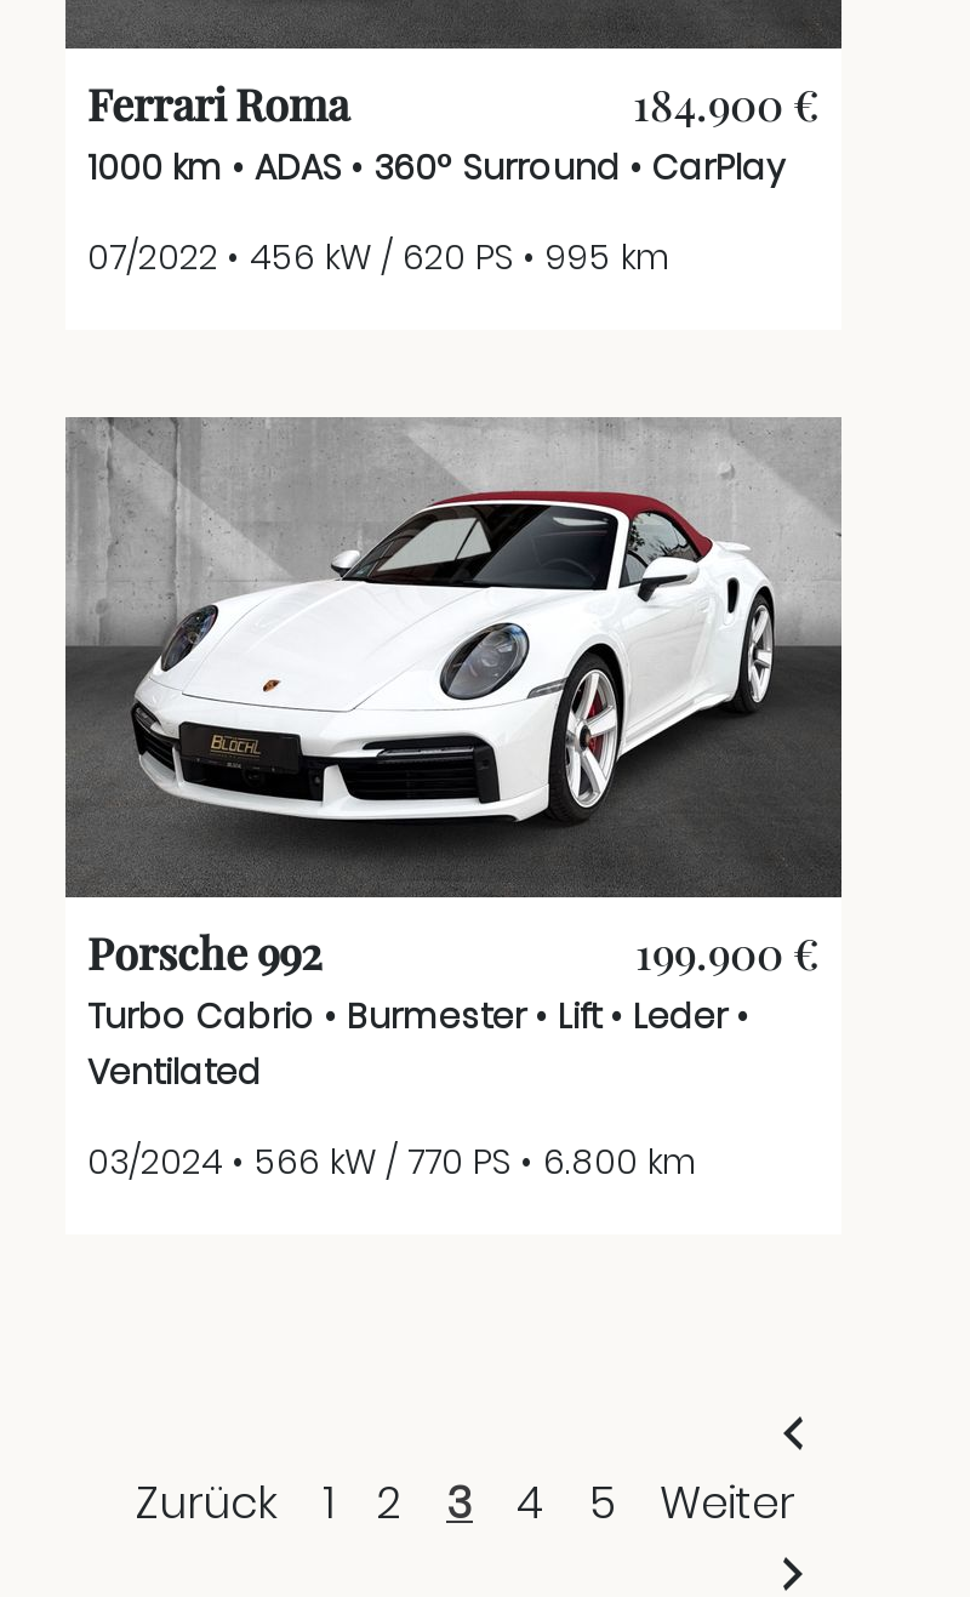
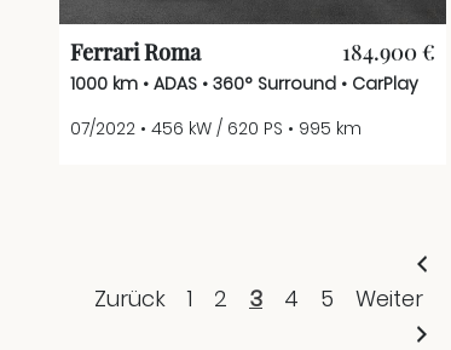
- [image]
- Porsche 992
- 199.900 €
- Turbo Cabrio • Burmester • Lift • Leder •
- Ventilated
- 03/2024 • 566 kW / 770 PS • 6.800 km
